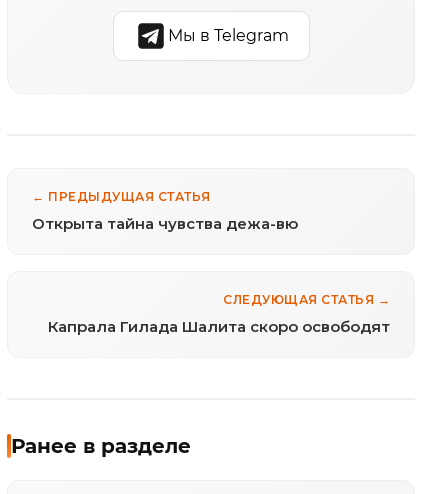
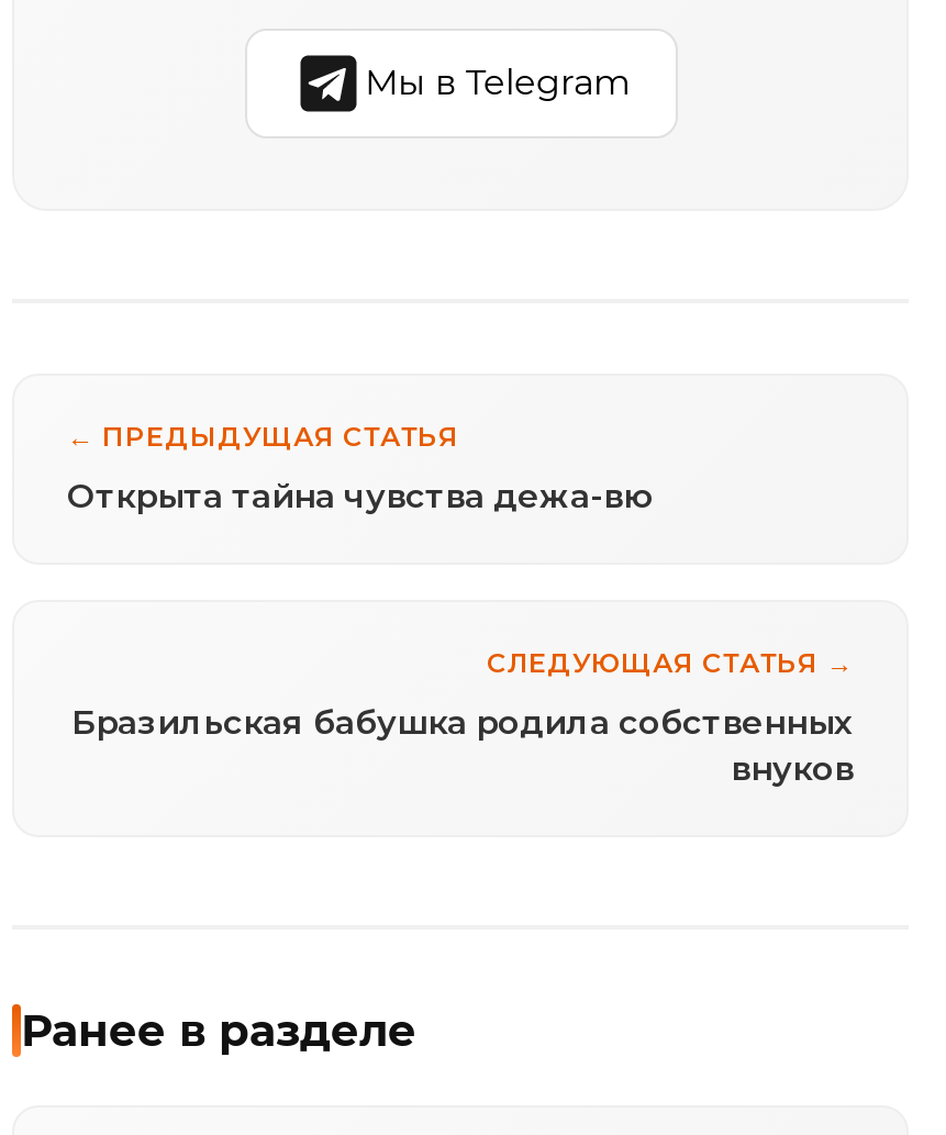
- Капрала Гилада Шалита скоро освободят
+ Бразильская бабушка родила собственных
+ внуков
